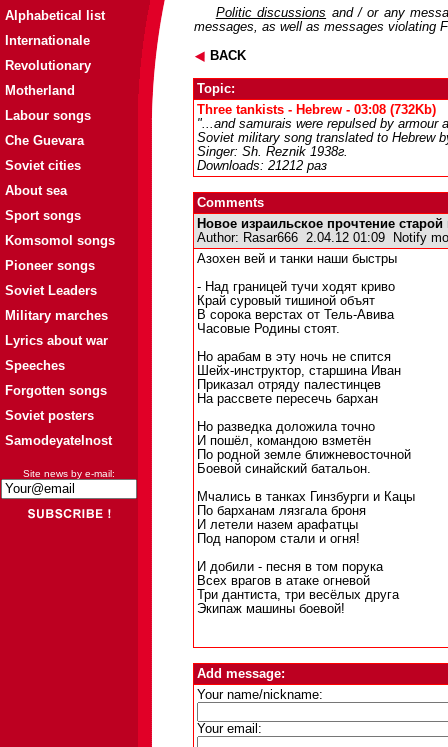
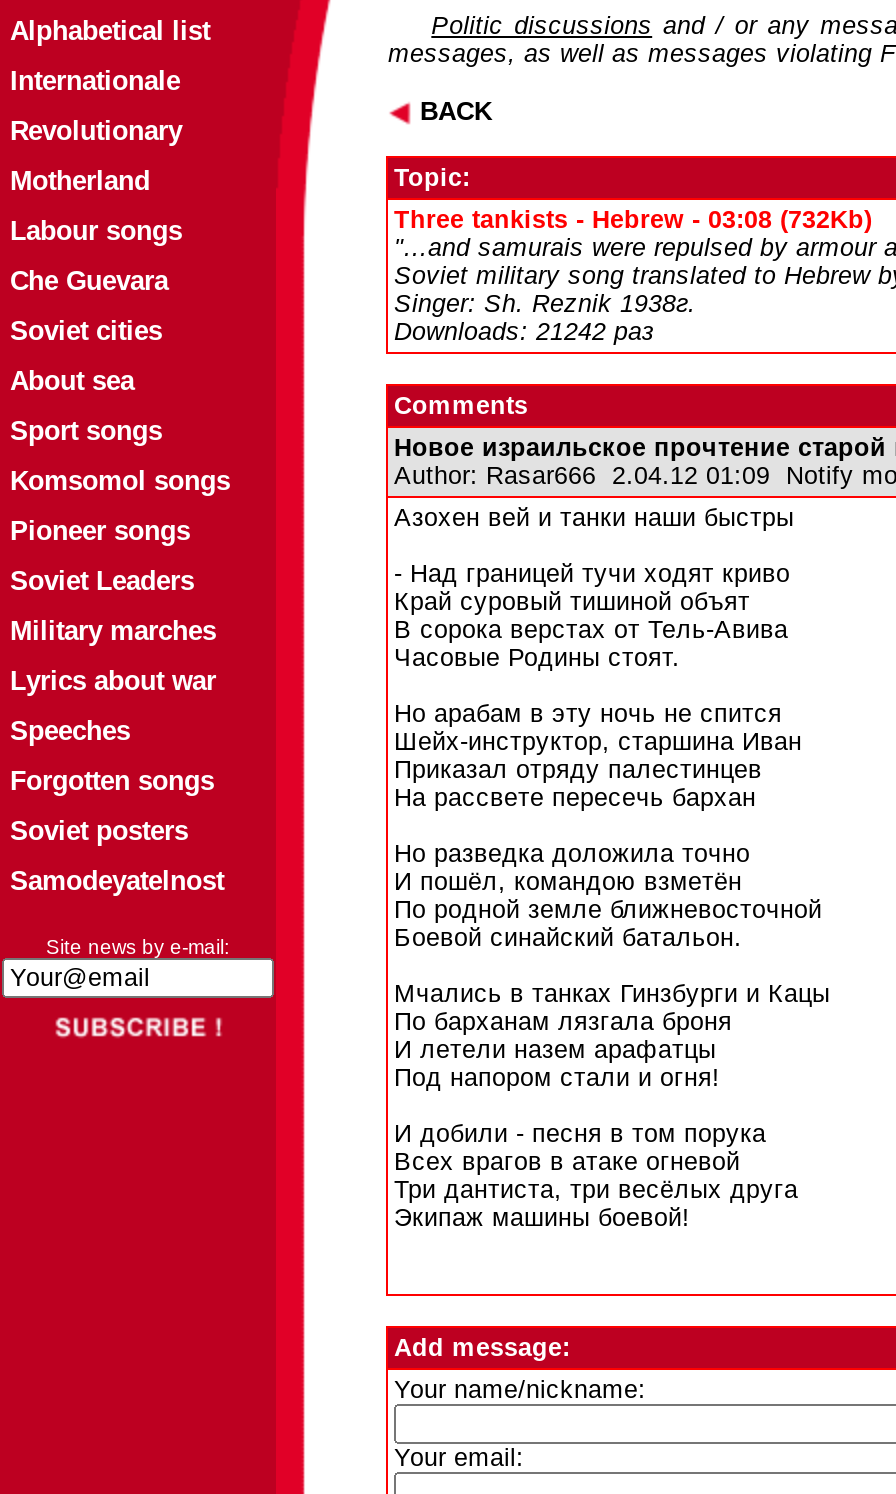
- Downloads: 21212 раз
+ Downloads: 21242 раз
